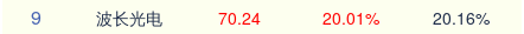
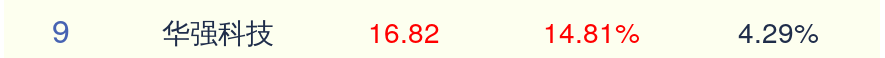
- 波长光电
- 70.24
- 20.01%
- 20.16%
+ 华强科技
+ 16.82
+ 14.81%
+ 4.29%
